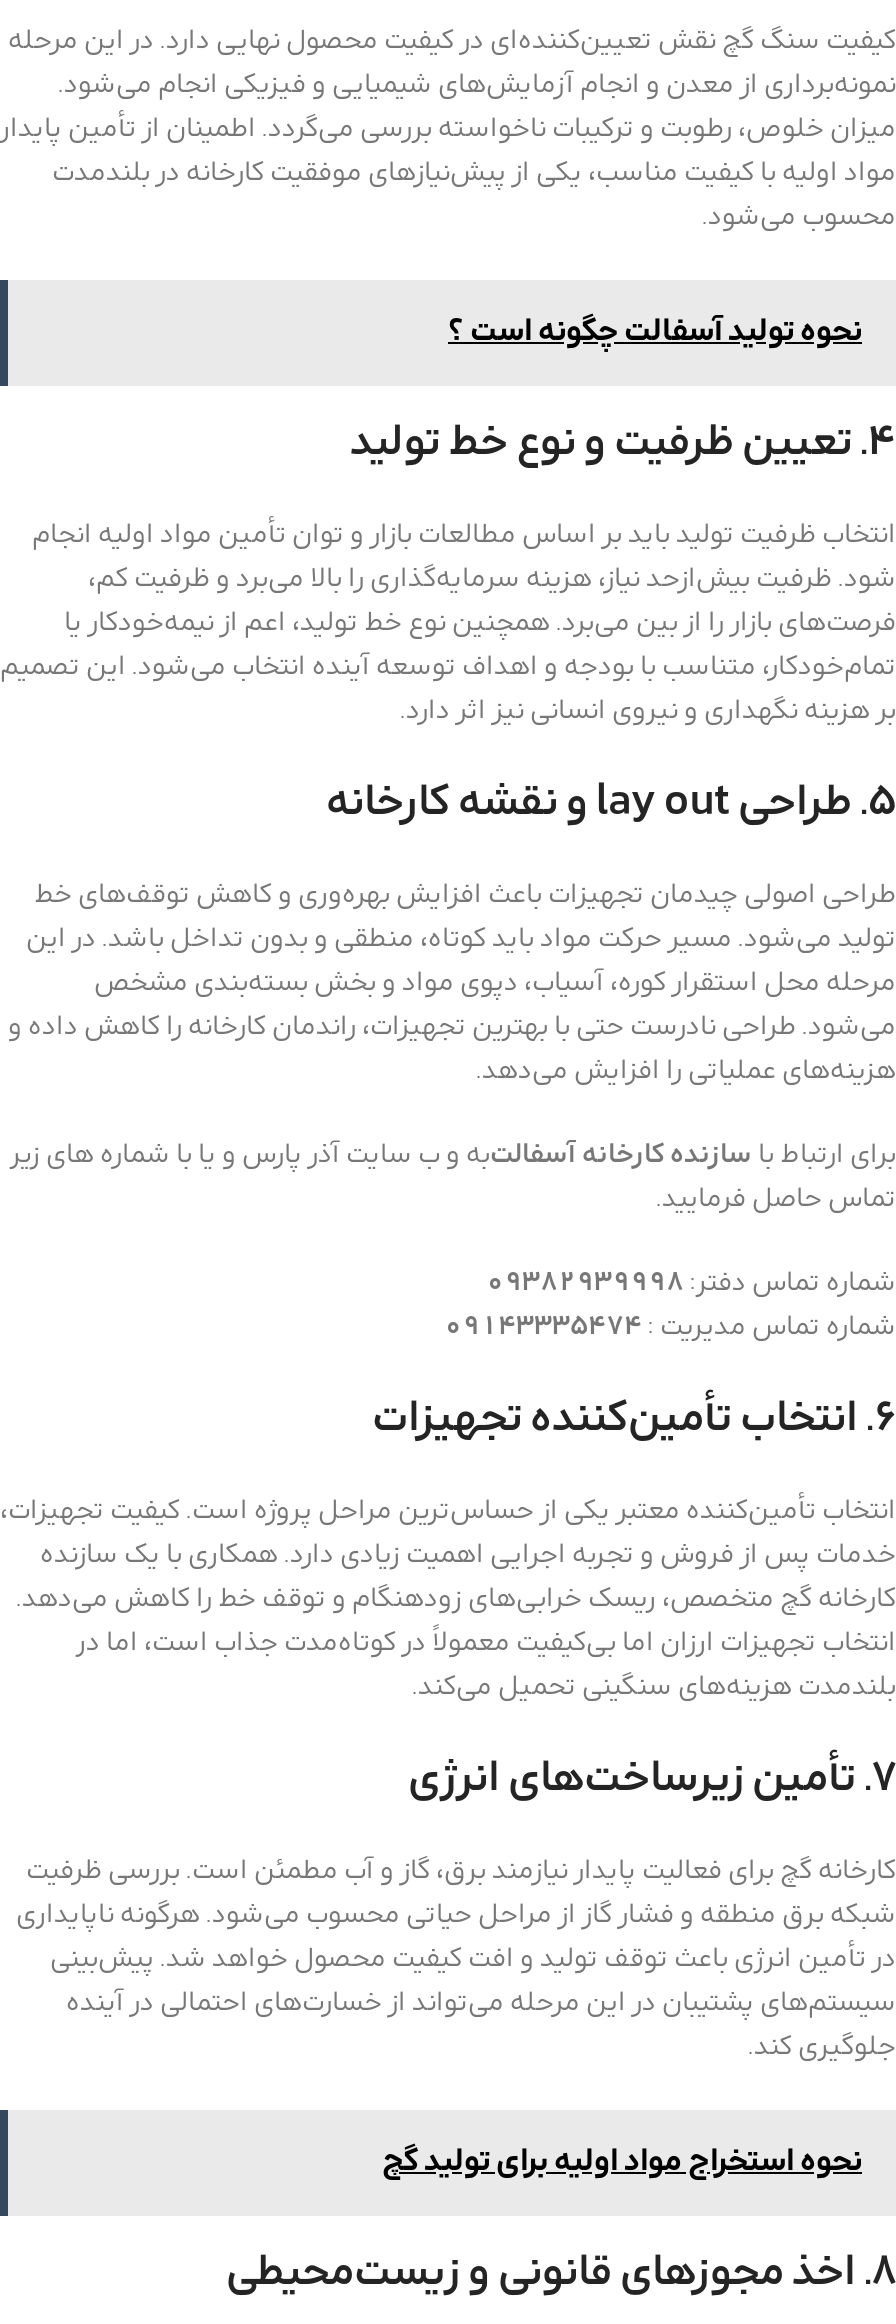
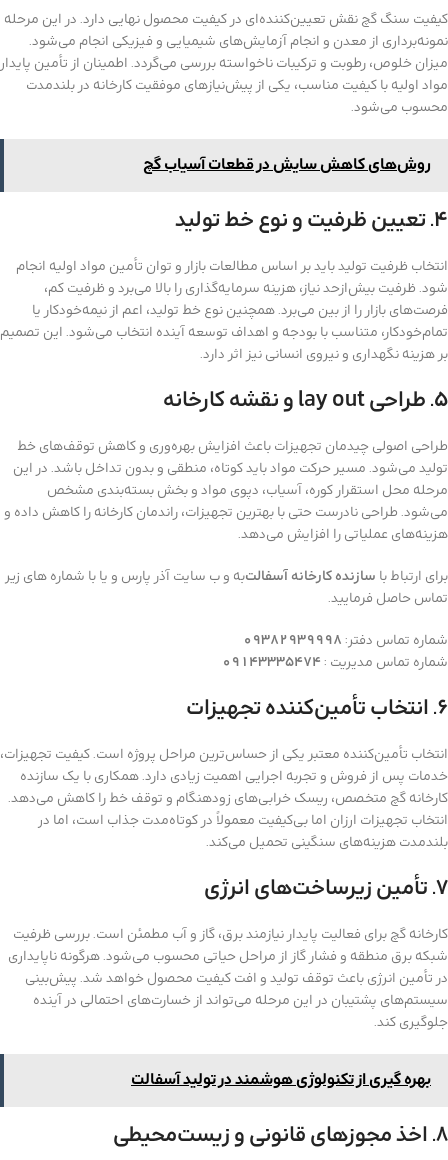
- نحوه تولید آسفالت چگونه است ؟
+ روش‌های کاهش سایش در قطعات آسیاب گچ

- نحوه استخراج مواد اولیه برای تولید گچ
+ بهره گیری از تکنولوژی هوشمند در تولید آسفالت
